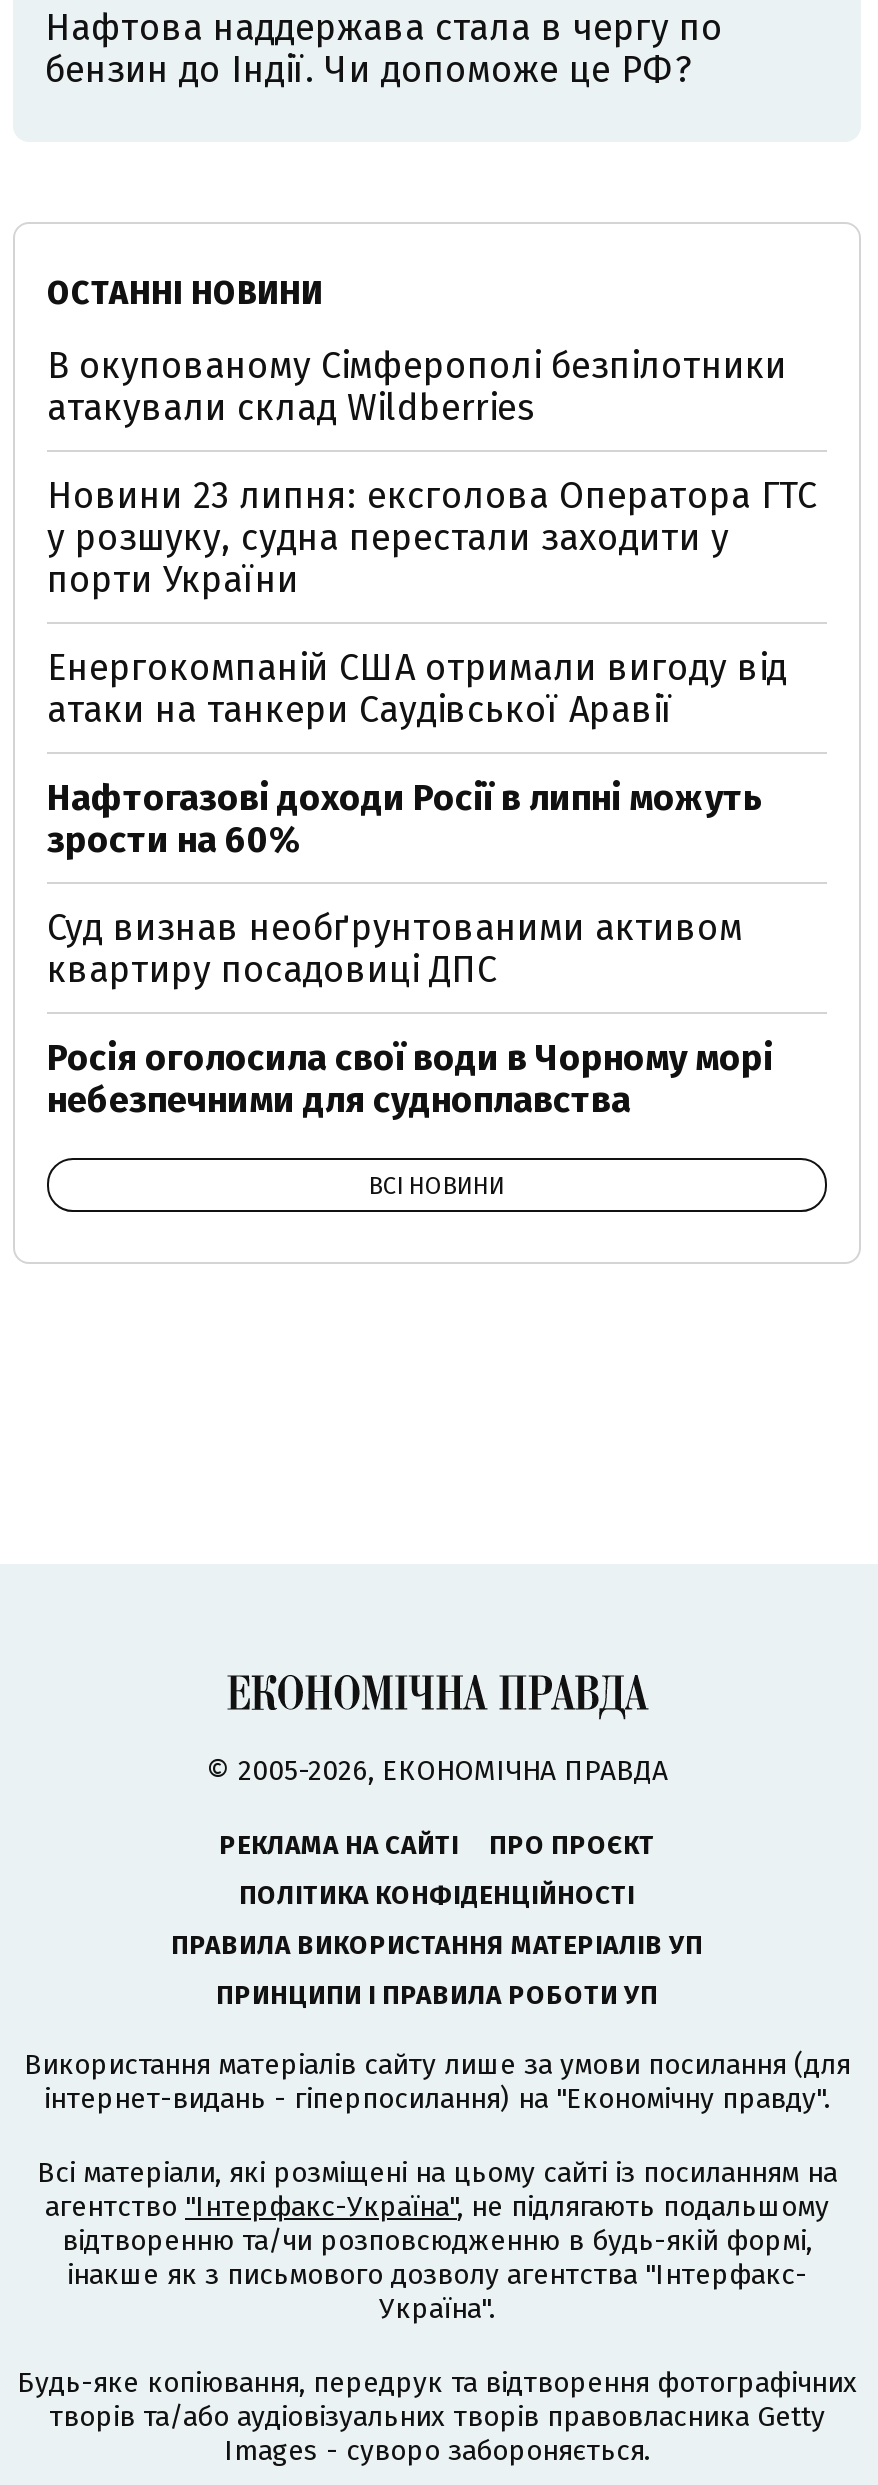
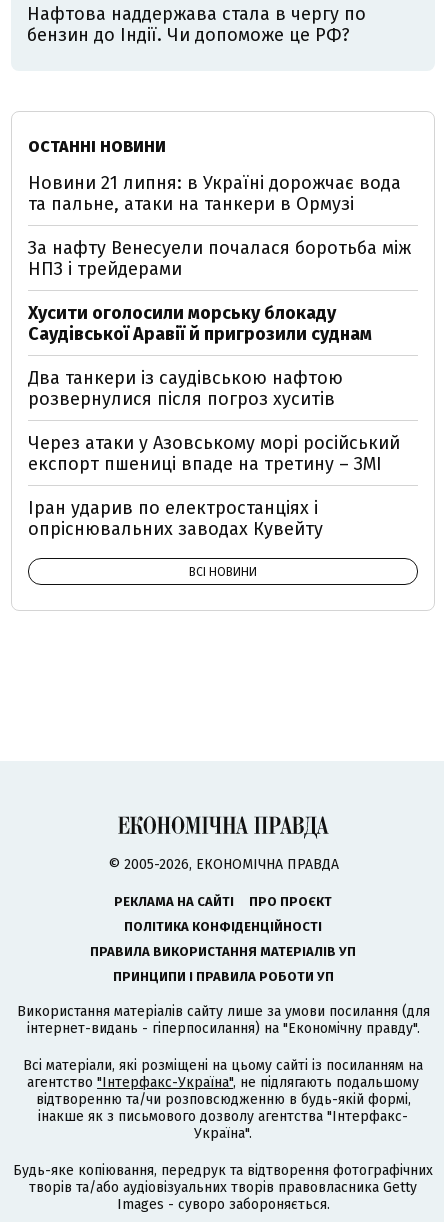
- В окупованому Сімферополі безпілотники
- атакували склад Wildberries
+ Новини 21 липня: в Україні дорожчає вода
+ та пальне, атаки на танкери в Ормузі

- Новини 23 липня: ексголова Оператора ГТС
- у розшуку, судна перестали заходити у
- порти України
+ За нафту Венесуели почалася боротьба між
+ НПЗ і трейдерами

- Енергокомпаній США отримали вигоду від
- атаки на танкери Саудівської Аравії
+ Хусити оголосили морську блокаду
+ Саудівської Аравії й пригрозили суднам

- Нафтогазові доходи Росії в липні можуть
- зрости на 60%
+ Два танкери із саудівською нафтою
+ розвернулися після погроз хуситів

- Суд визнав необґрунтованими активом
- квартиру посадовиці ДПС
+ Через атаки у Азовському морі російський
+ експорт пшениці впаде на третину – ЗМІ

- Росія оголосила свої води в Чорному морі
- небезпечними для судноплавства
+ Іран ударив по електростанціях і
+ опріснювальних заводах Кувейту
